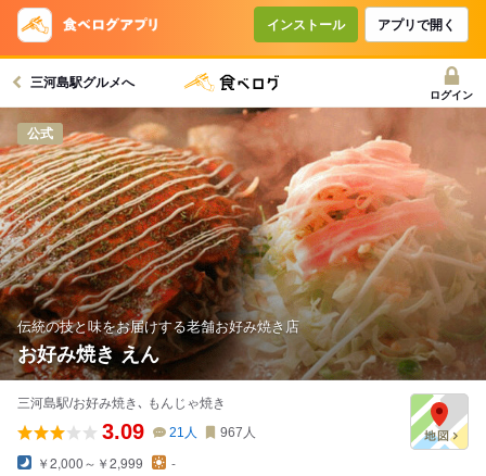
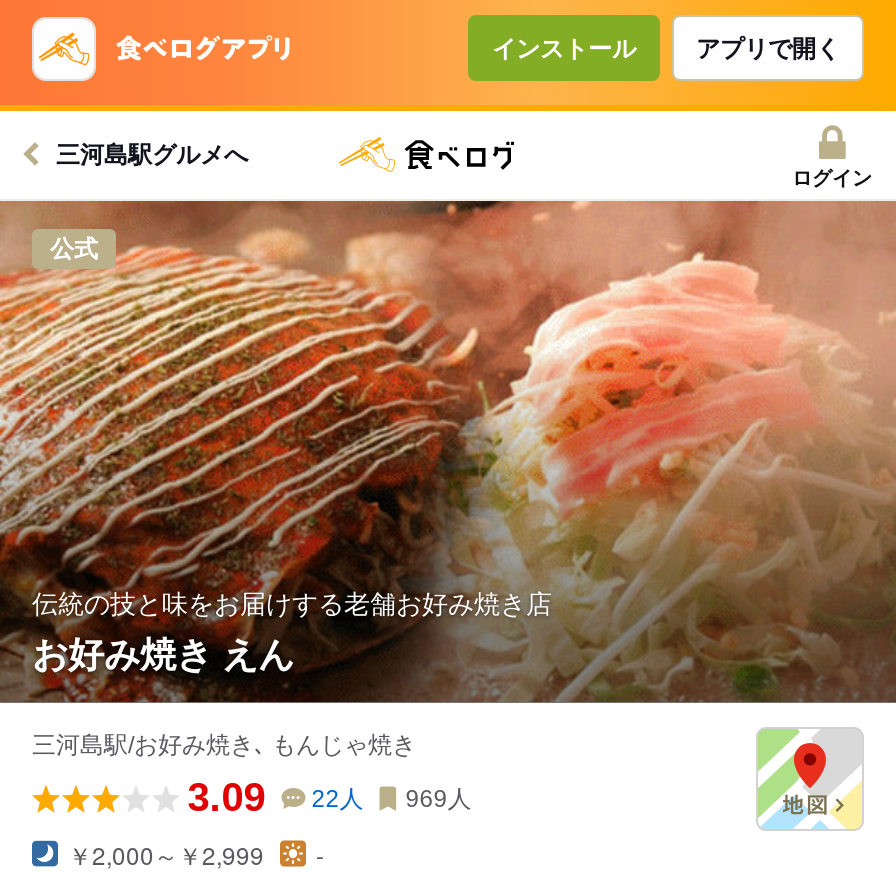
- 21人
+ 22人

- 967人
+ 969人
